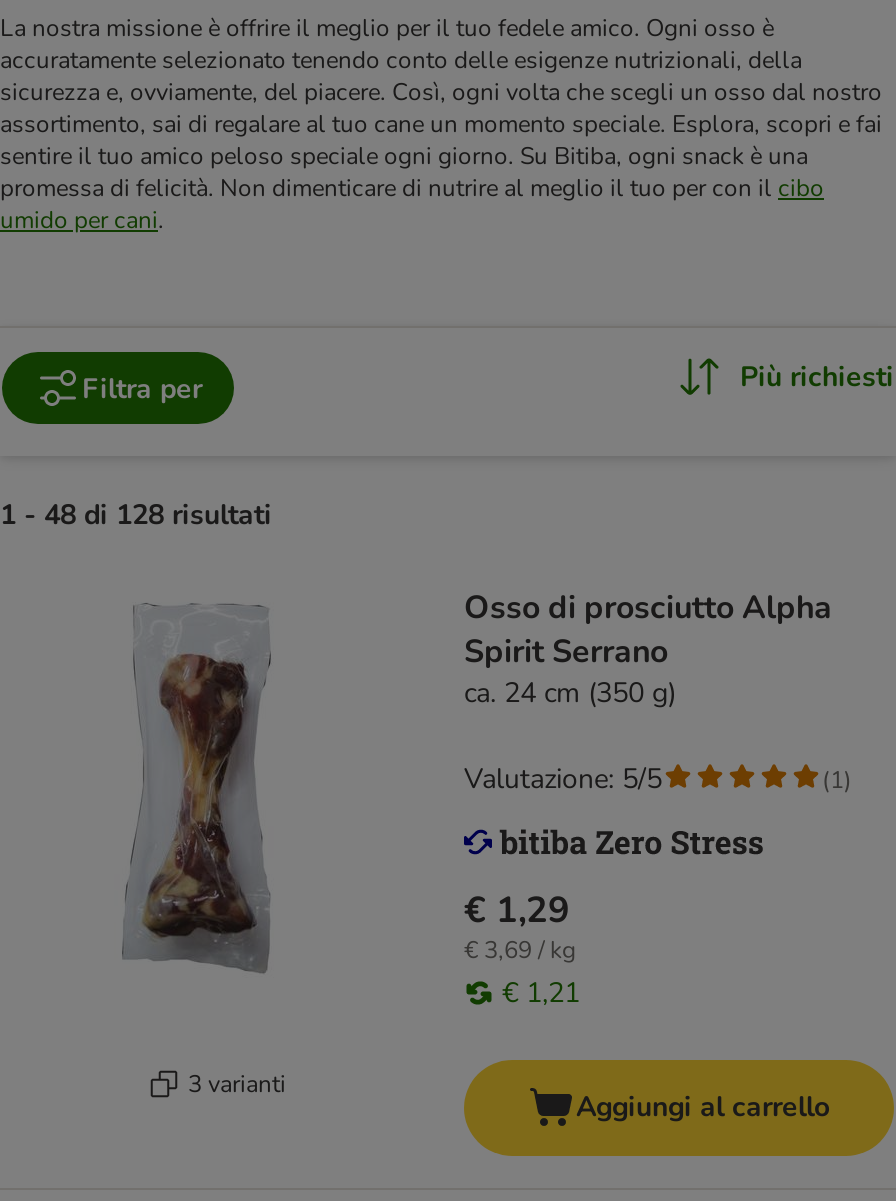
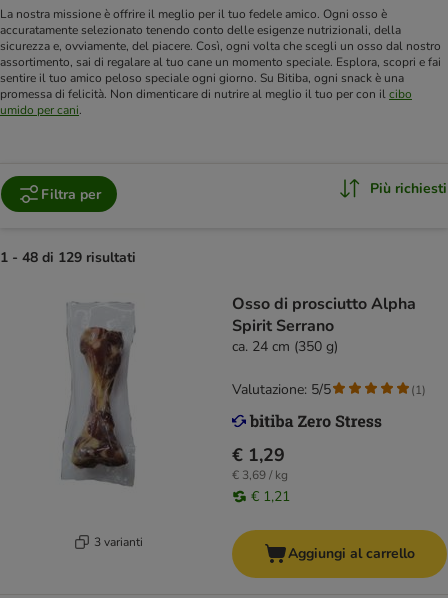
- 1 - 48 di 128 risultati
+ 1 - 48 di 129 risultati
